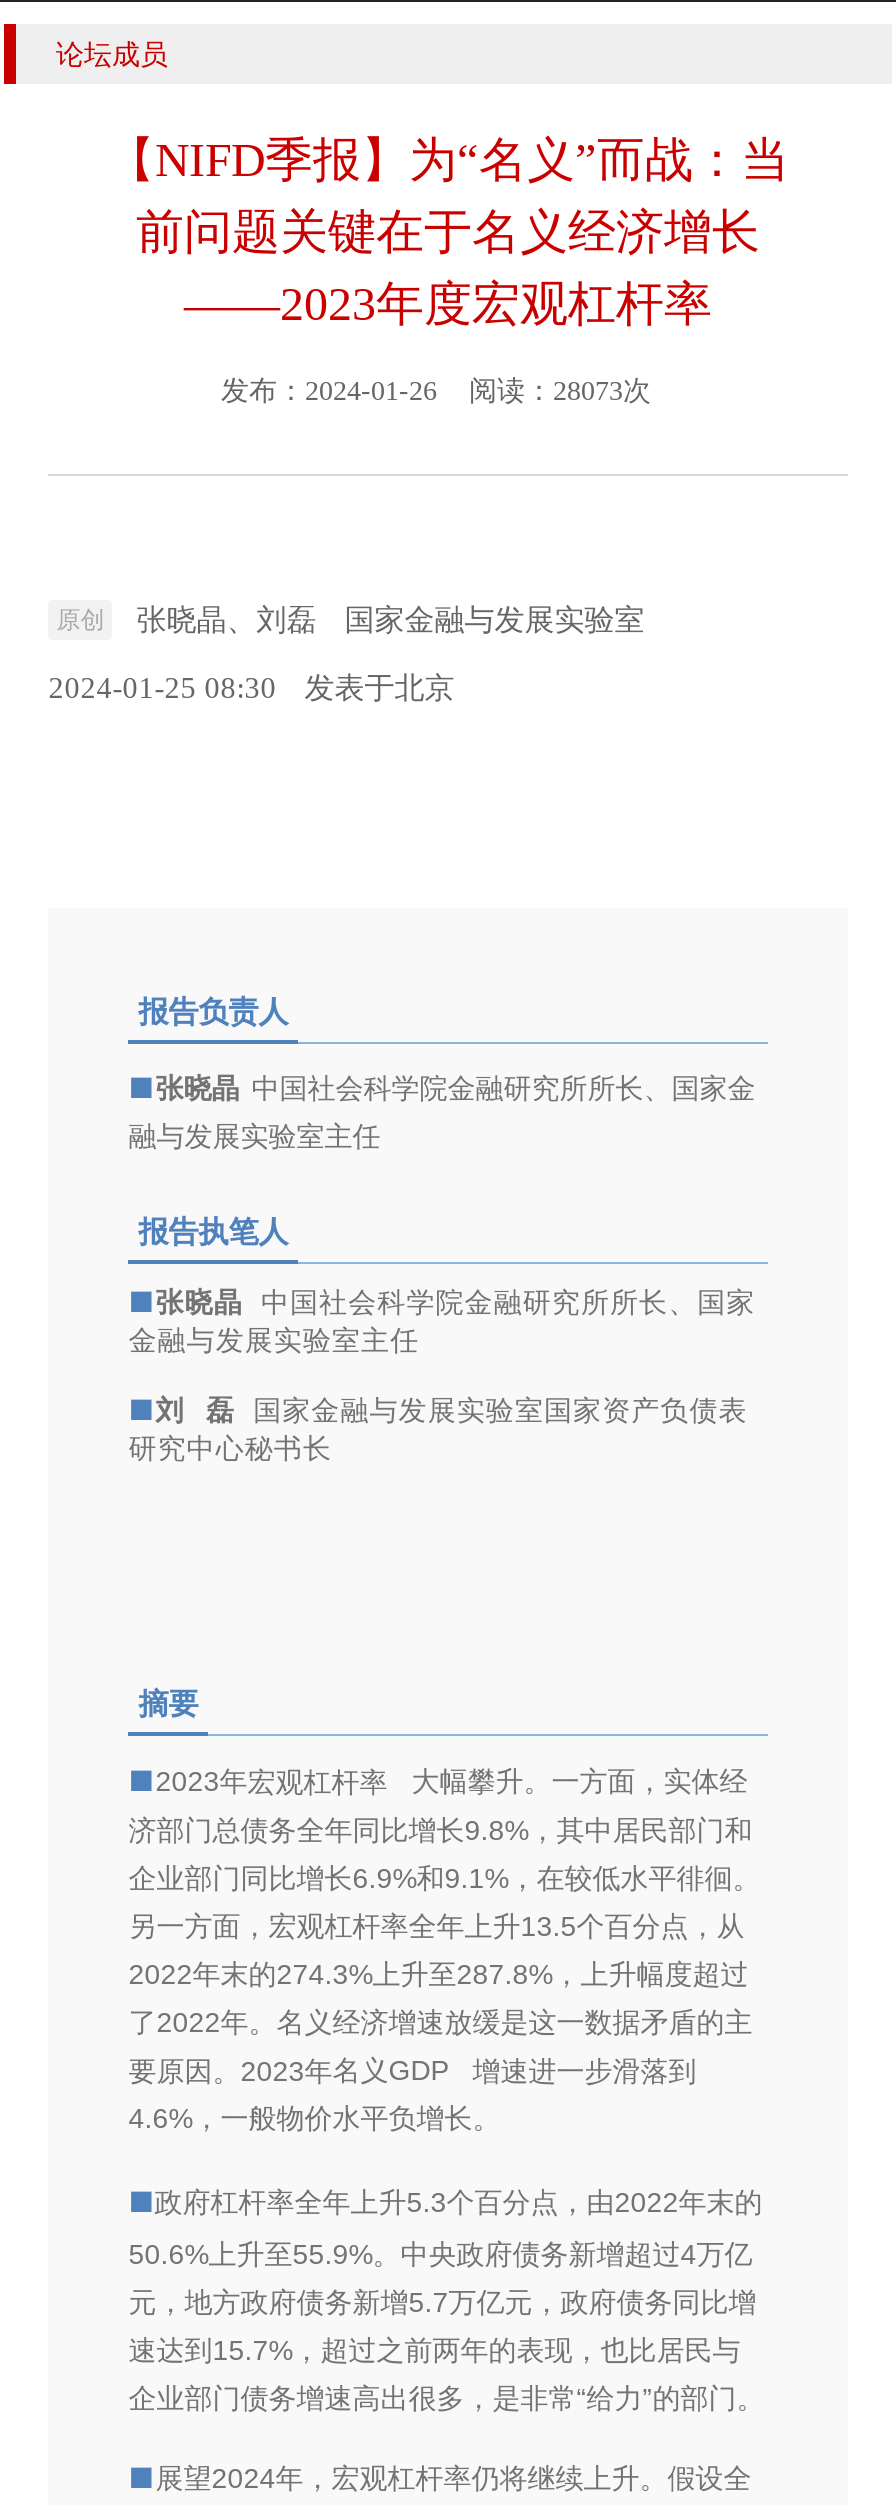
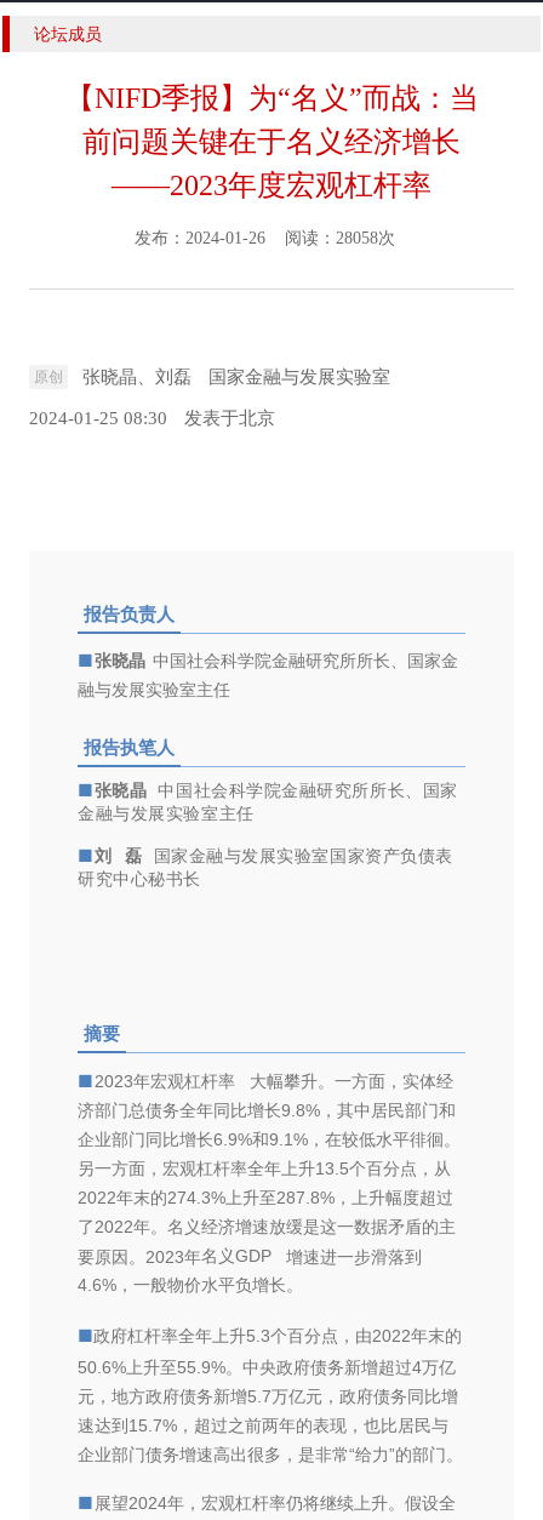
- 发布：2024-01-26 阅读：28073次
+ 发布：2024-01-26 阅读：28058次
